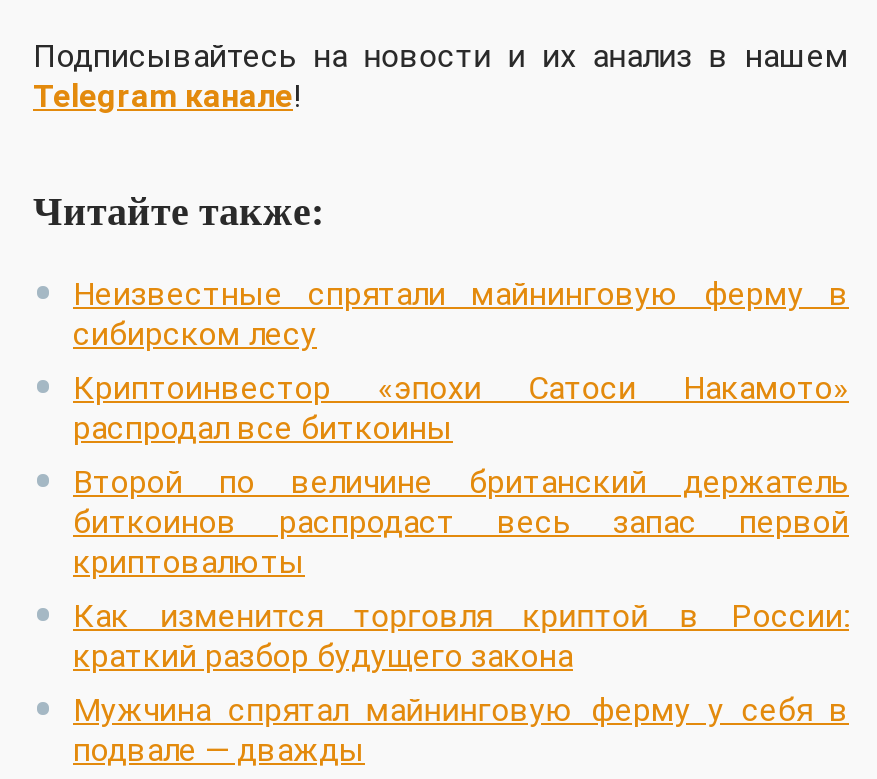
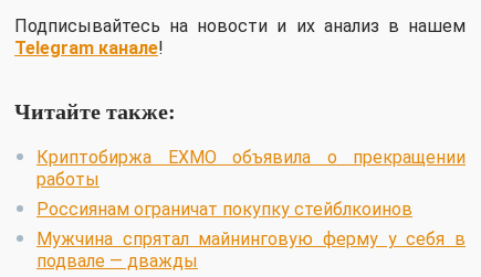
- Неизвестные спрятали майнинговую ферму в
- сибирском лесу
- Криптоинвестор «эпохи Сатоси Накамото»
- распродал все биткоины
- Второй по величине британский держатель
- биткоинов распродаст весь запас первой
- криптовалюты
- Как изменится торговля криптой в России:
- краткий разбор будущего закона
+ Криптобиржа EXMO объявила о прекращении
+ работы
+ Россиянам ограничат покупку стейблкоинов
